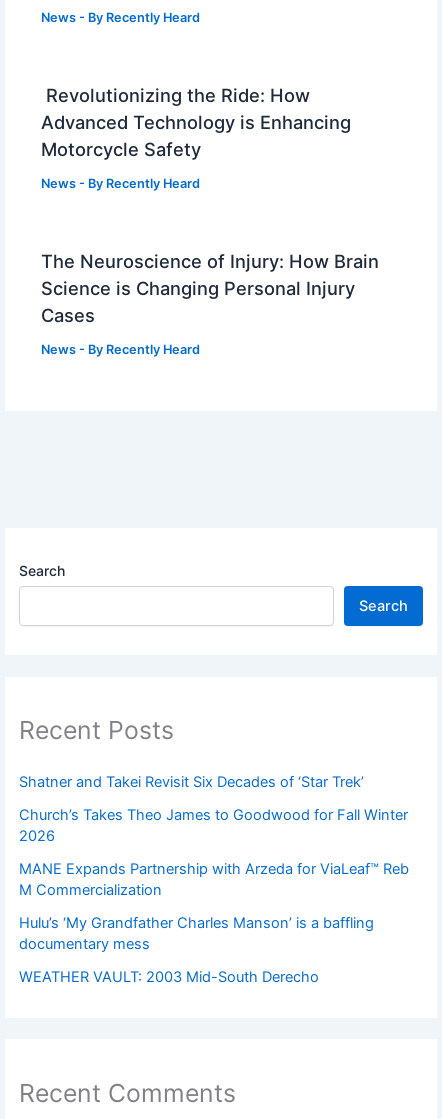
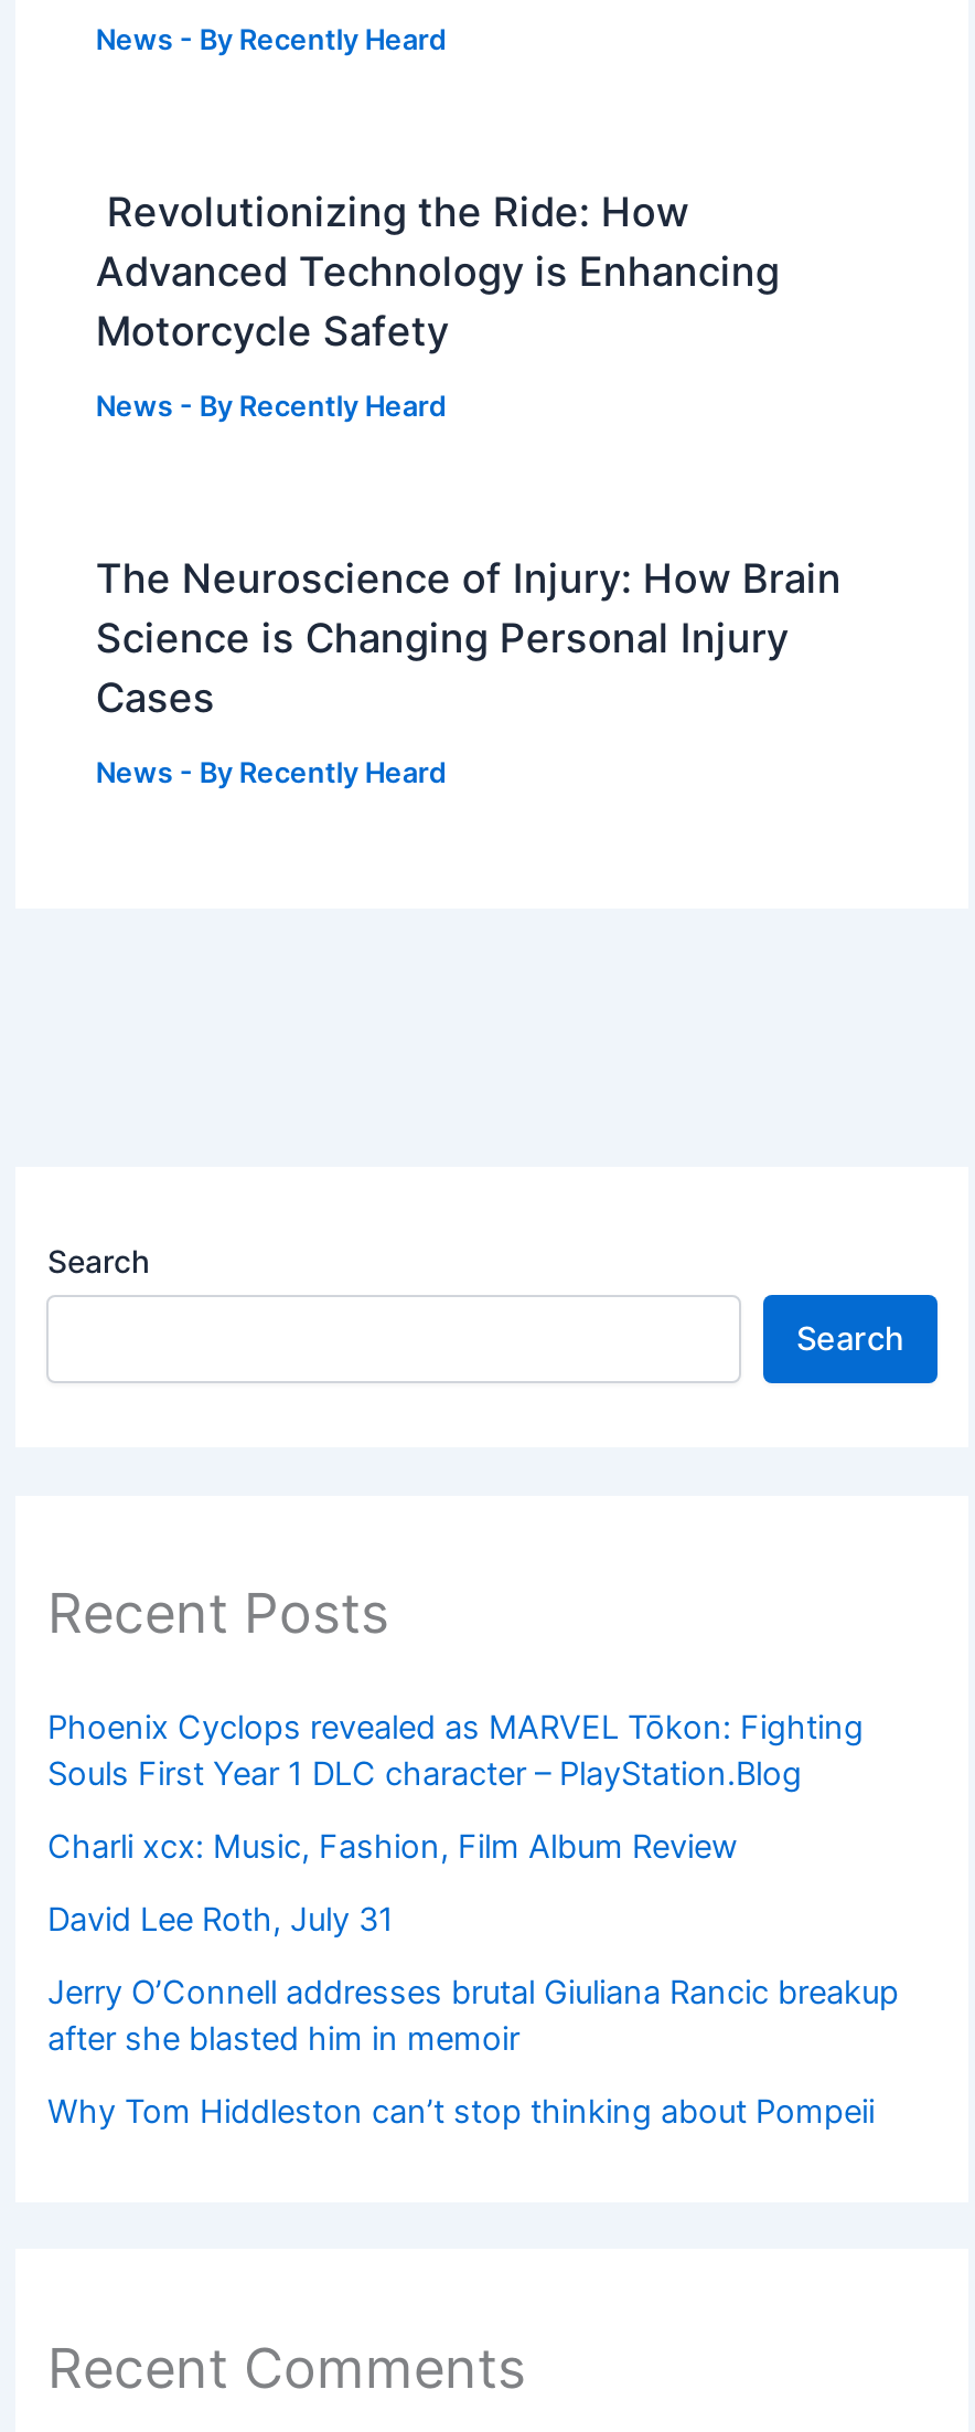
- Shatner and Takei Revisit Six Decades of ‘Star Trek’
+ Phoenix Cyclops revealed as MARVEL Tōkon: Fighting
+ Souls First Year 1 DLC character – PlayStation.Blog

- Church’s Takes Theo James to Goodwood for Fall Winter
- 2026
+ Charli xcx: Music, Fashion, Film Album Review

- MANE Expands Partnership with Arzeda for ViaLeaf™ Reb
- M Commercialization
+ David Lee Roth, July 31

- Hulu’s ‘My Grandfather Charles Manson’ is a baffling
- documentary mess
+ Jerry O’Connell addresses brutal Giuliana Rancic breakup
+ after she blasted him in memoir

- WEATHER VAULT: 2003 Mid-South Derecho
+ Why Tom Hiddleston can’t stop thinking about Pompeii
